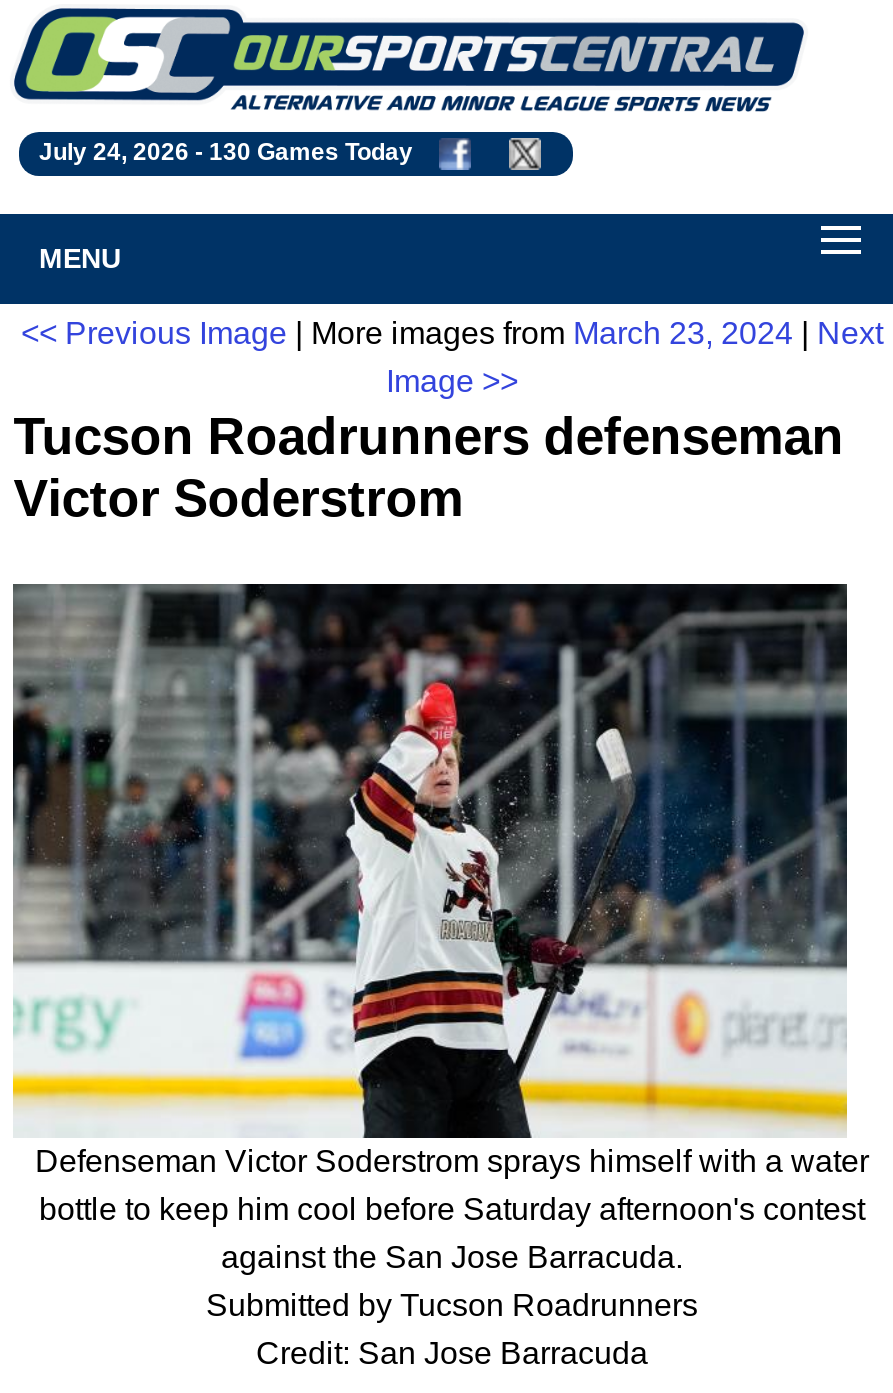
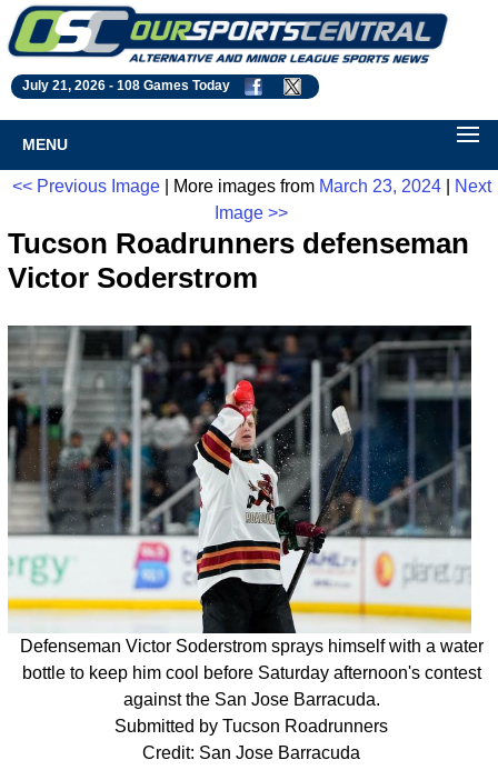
- July 24, 2026 - 130 Games Today
+ July 21, 2026 - 108 Games Today
